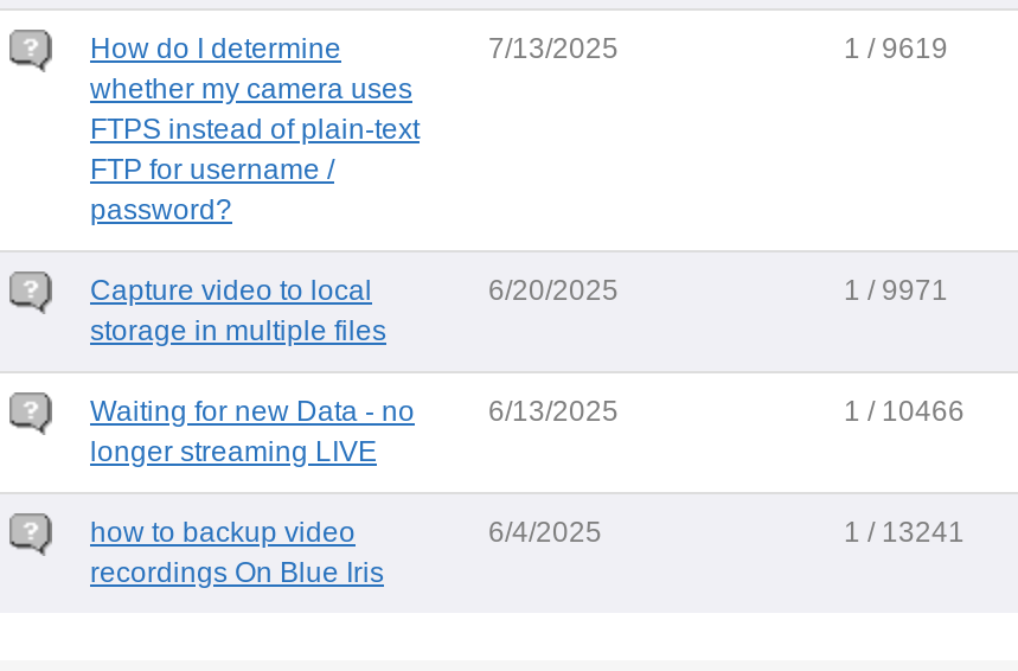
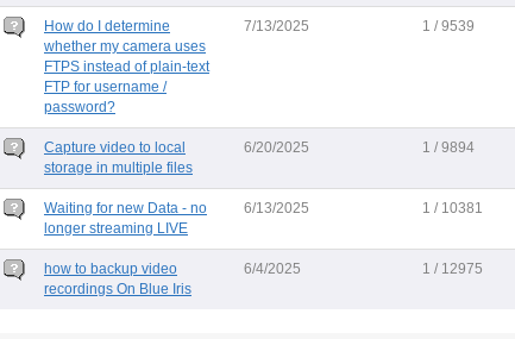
- 1 / 9619
+ 1 / 9539

- 1 / 9971
+ 1 / 9894

- 1 / 10466
+ 1 / 10381

- 1 / 13241
+ 1 / 12975
